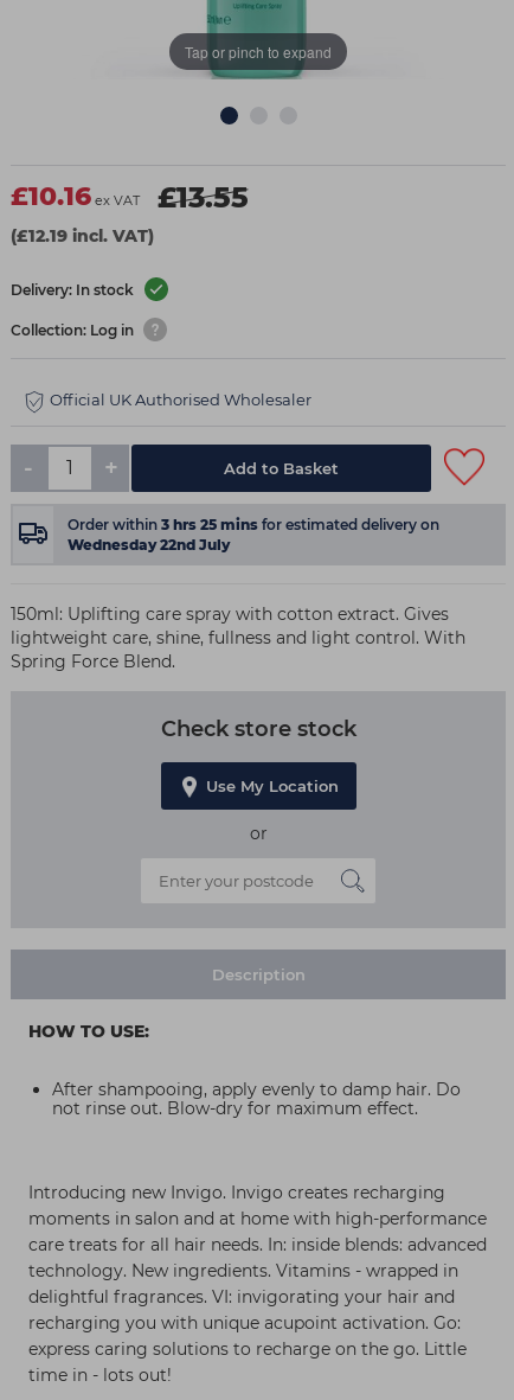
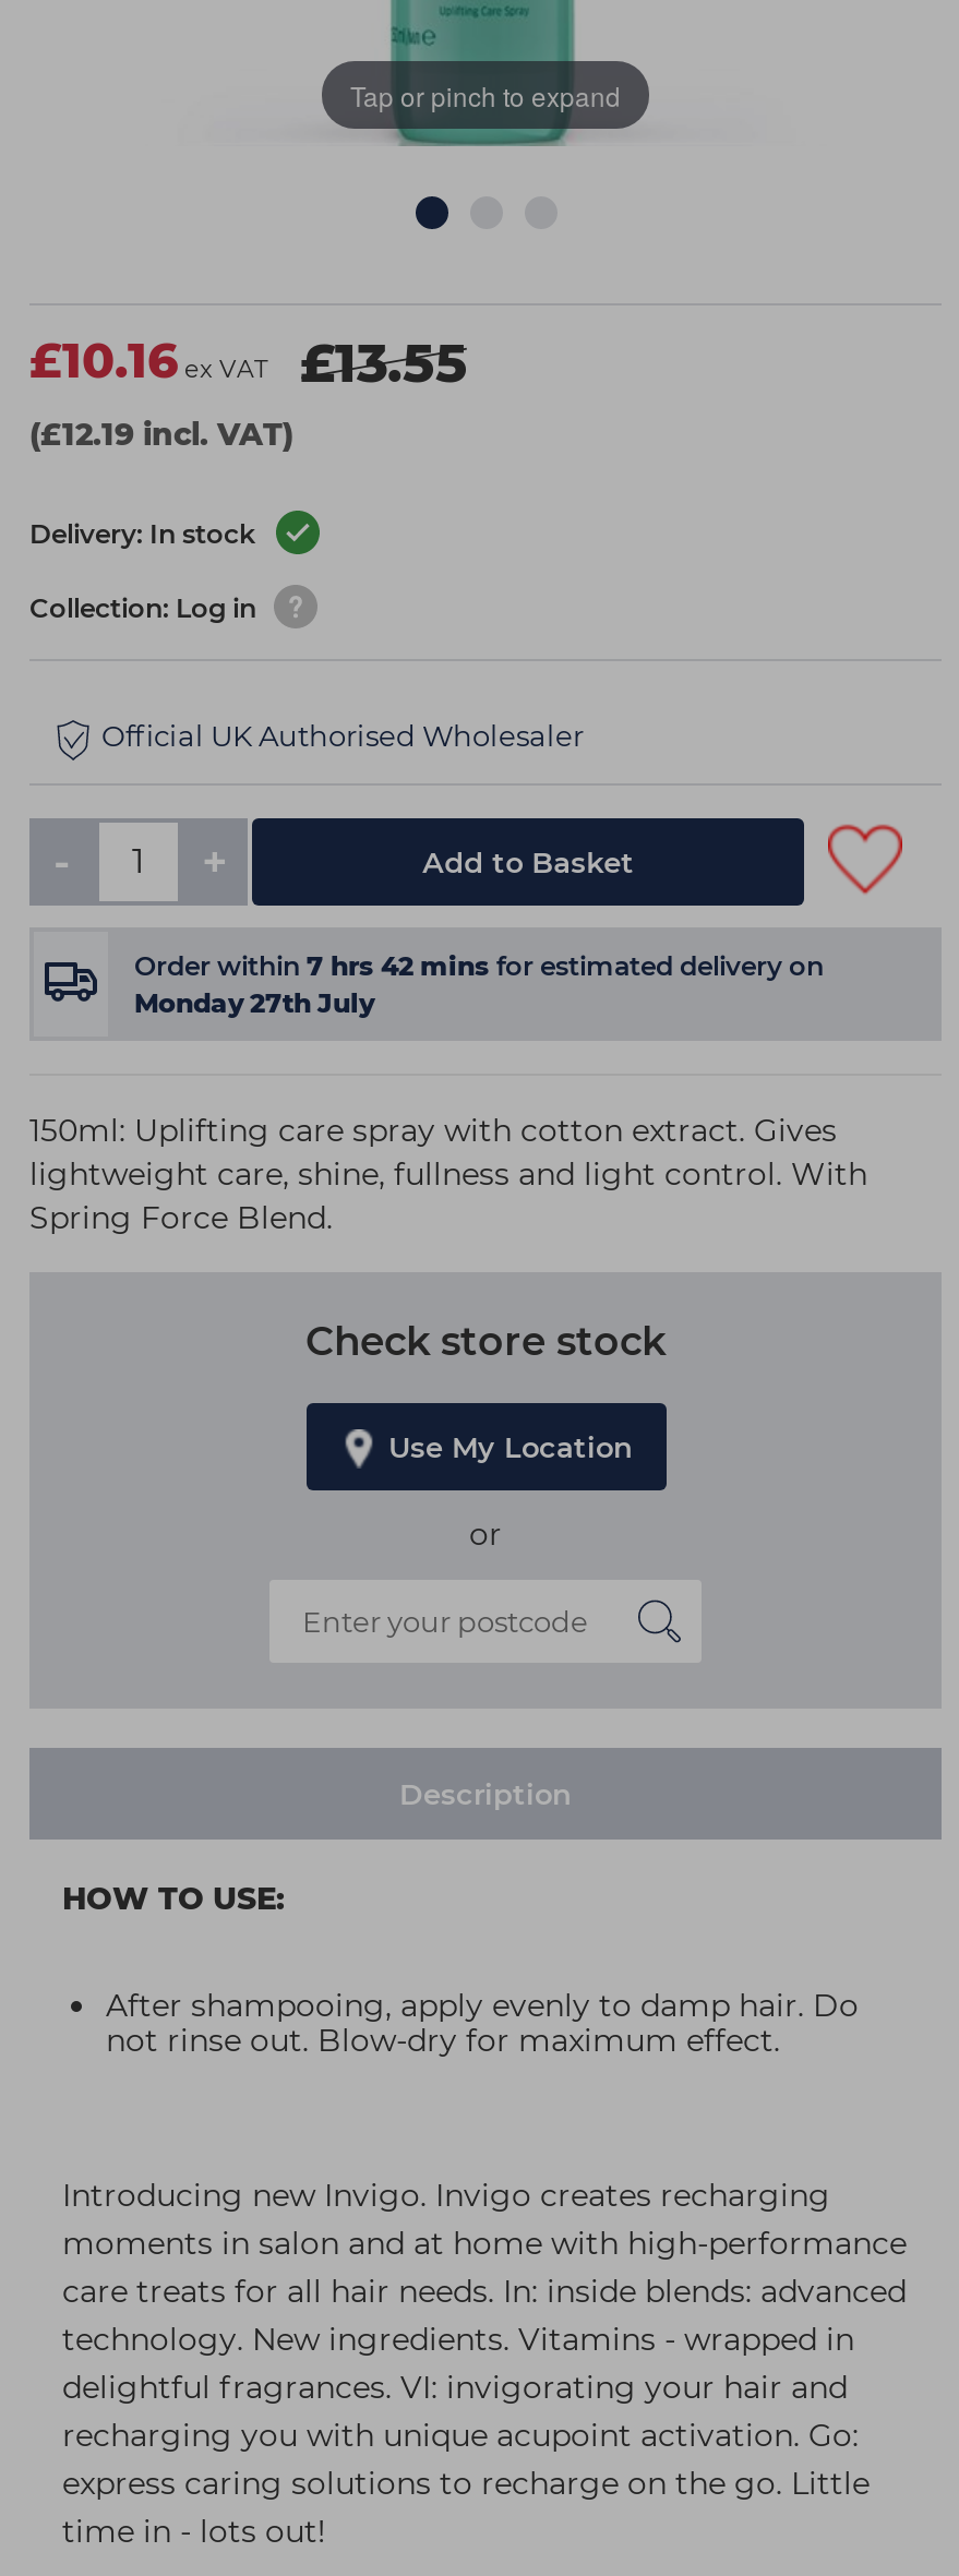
- Order within 3 hrs 25 mins for estimated delivery on
+ Order within 7 hrs 42 mins for estimated delivery on

- Wednesday 22nd July
+ Monday 27th July
